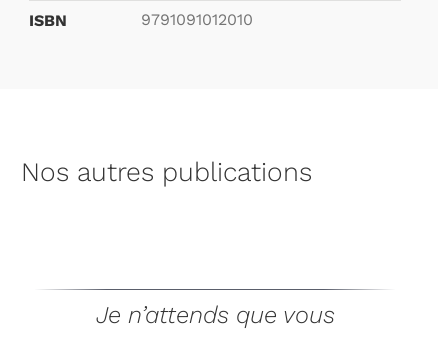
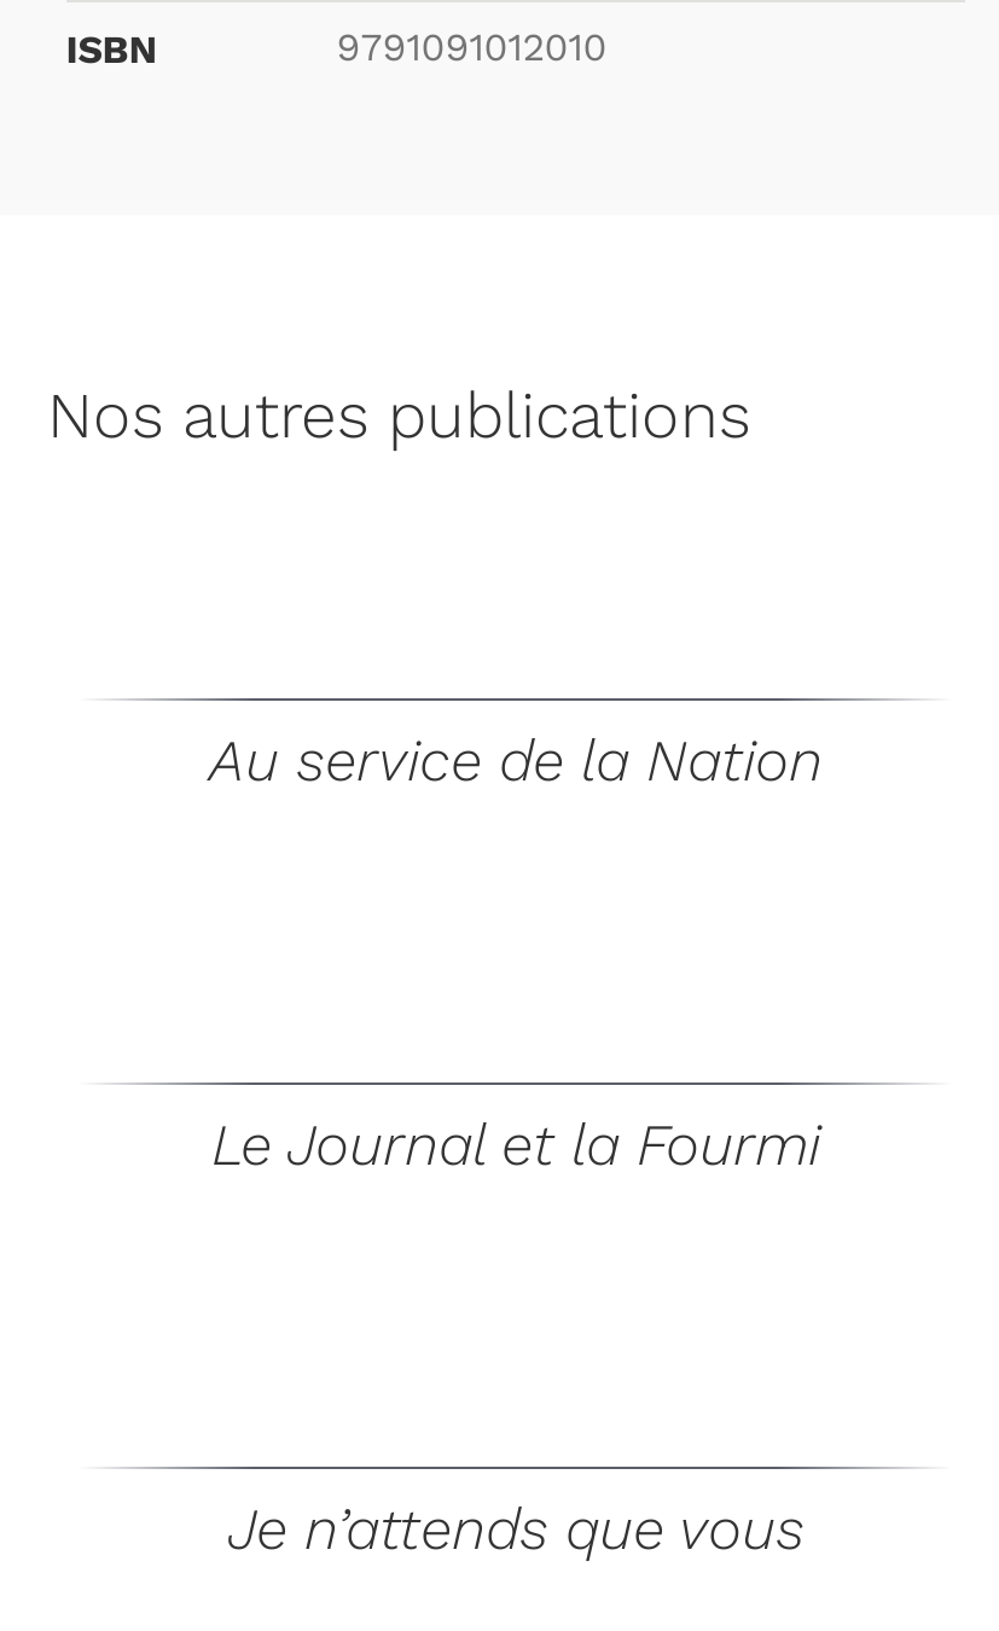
+ Au service de la Nation

+ Le Journal et la Fourmi
